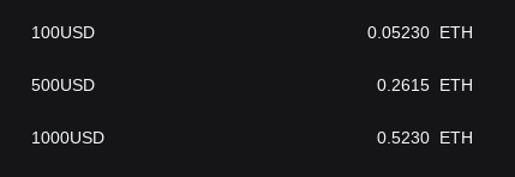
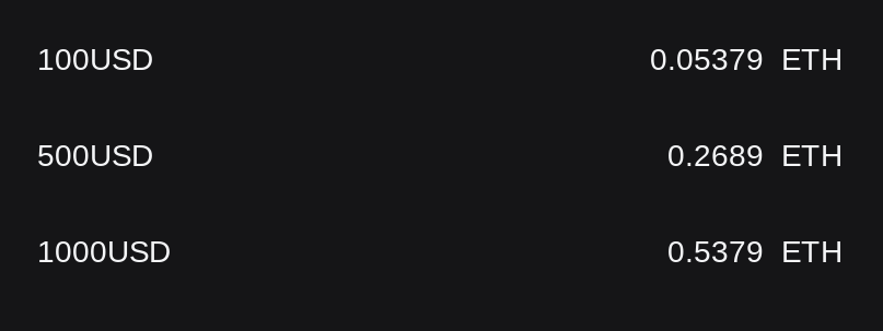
- 0.05230 ETH
+ 0.05379 ETH

- 0.2615 ETH
+ 0.2689 ETH

- 0.5230 ETH
+ 0.5379 ETH
